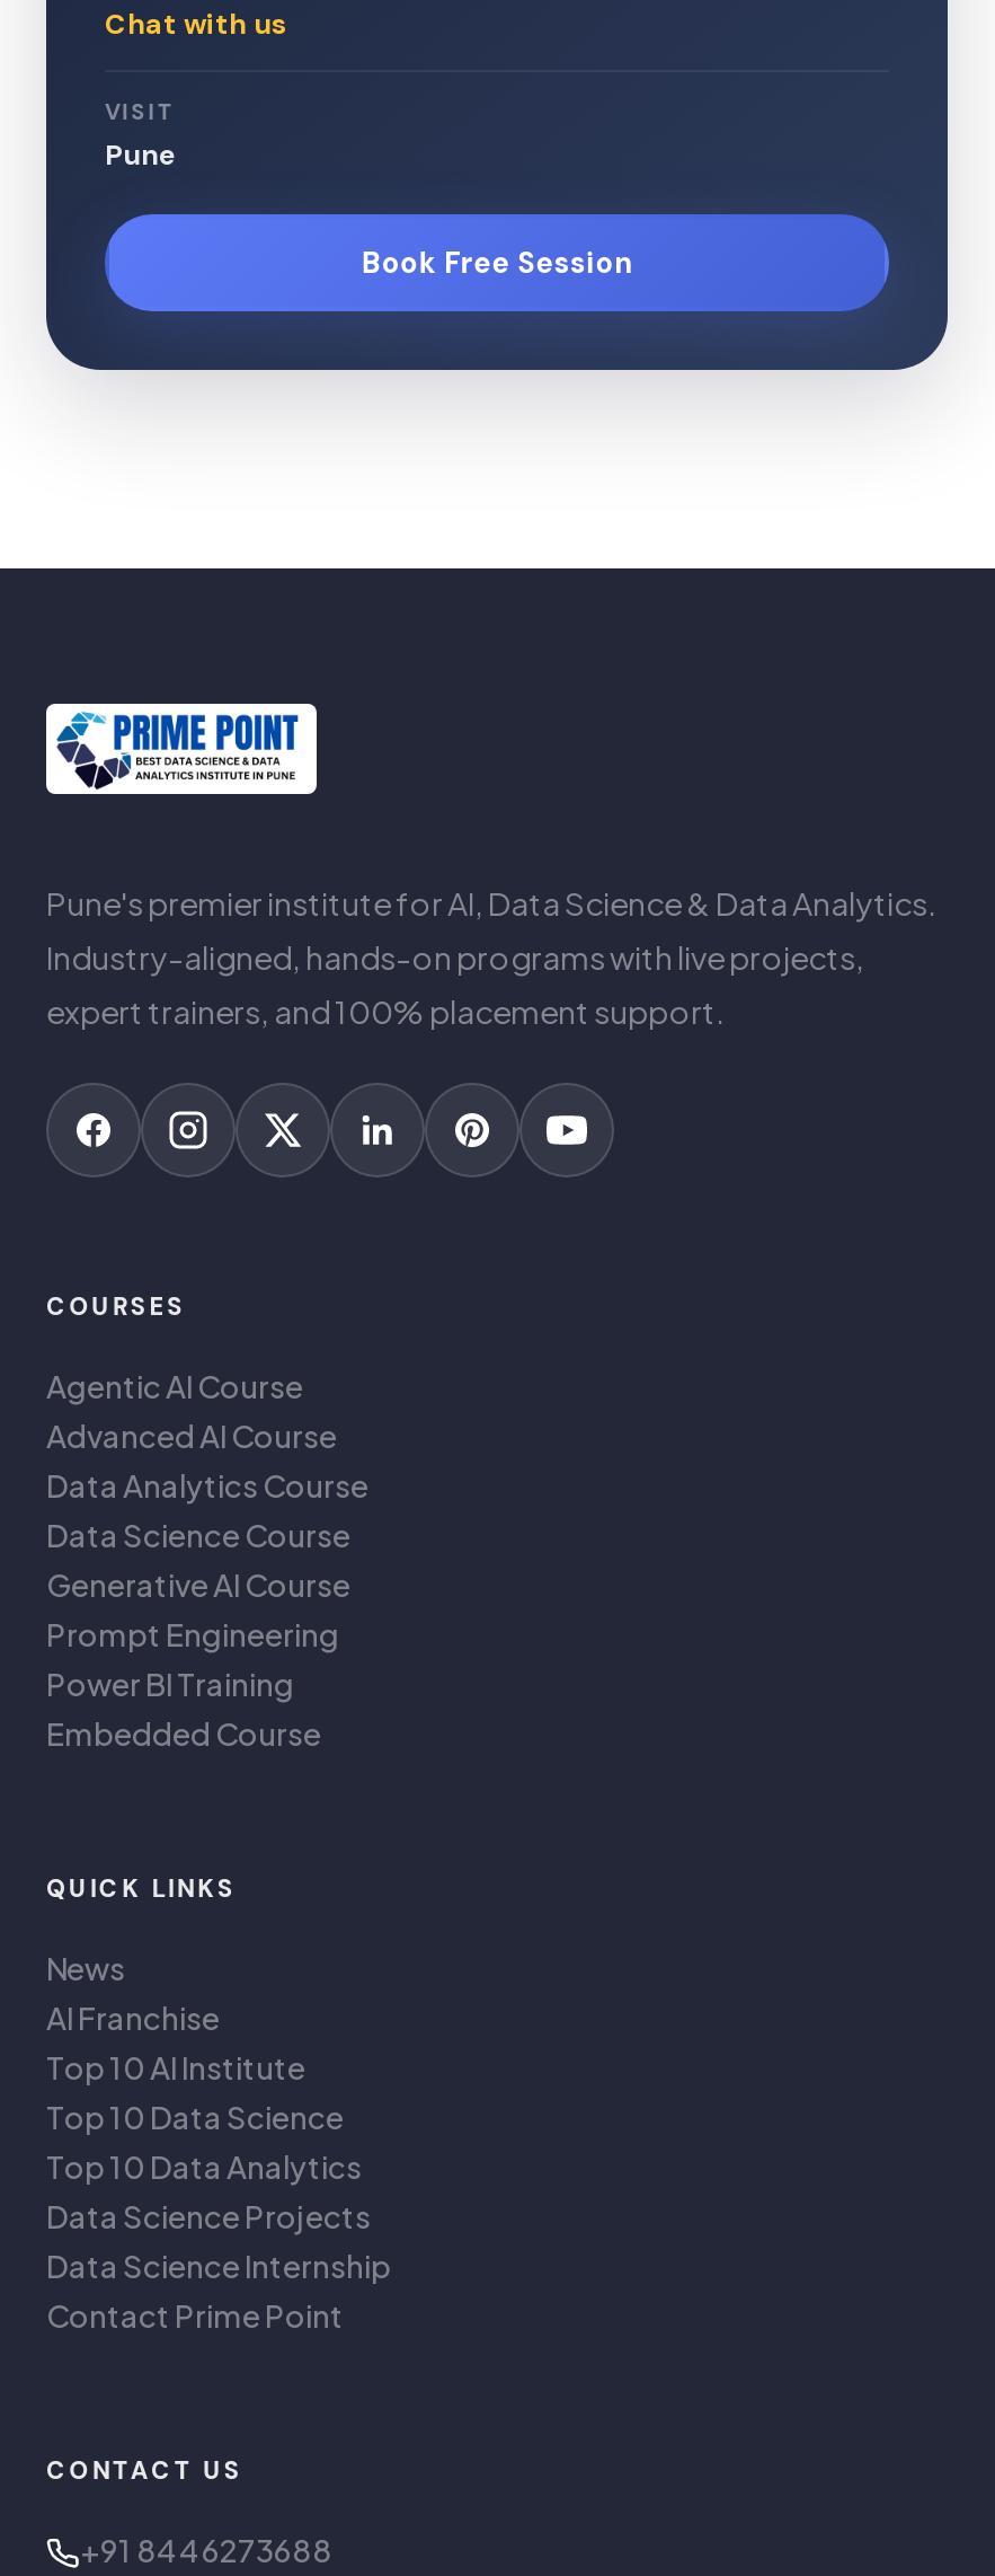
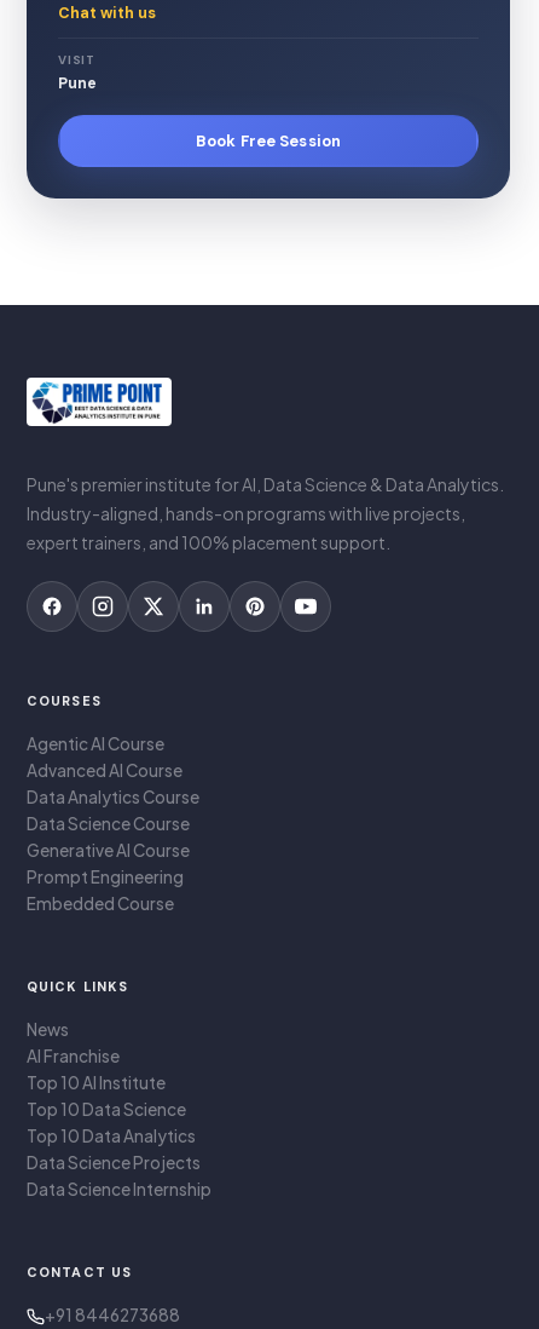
- Power BI Training

- Contact Prime Point
